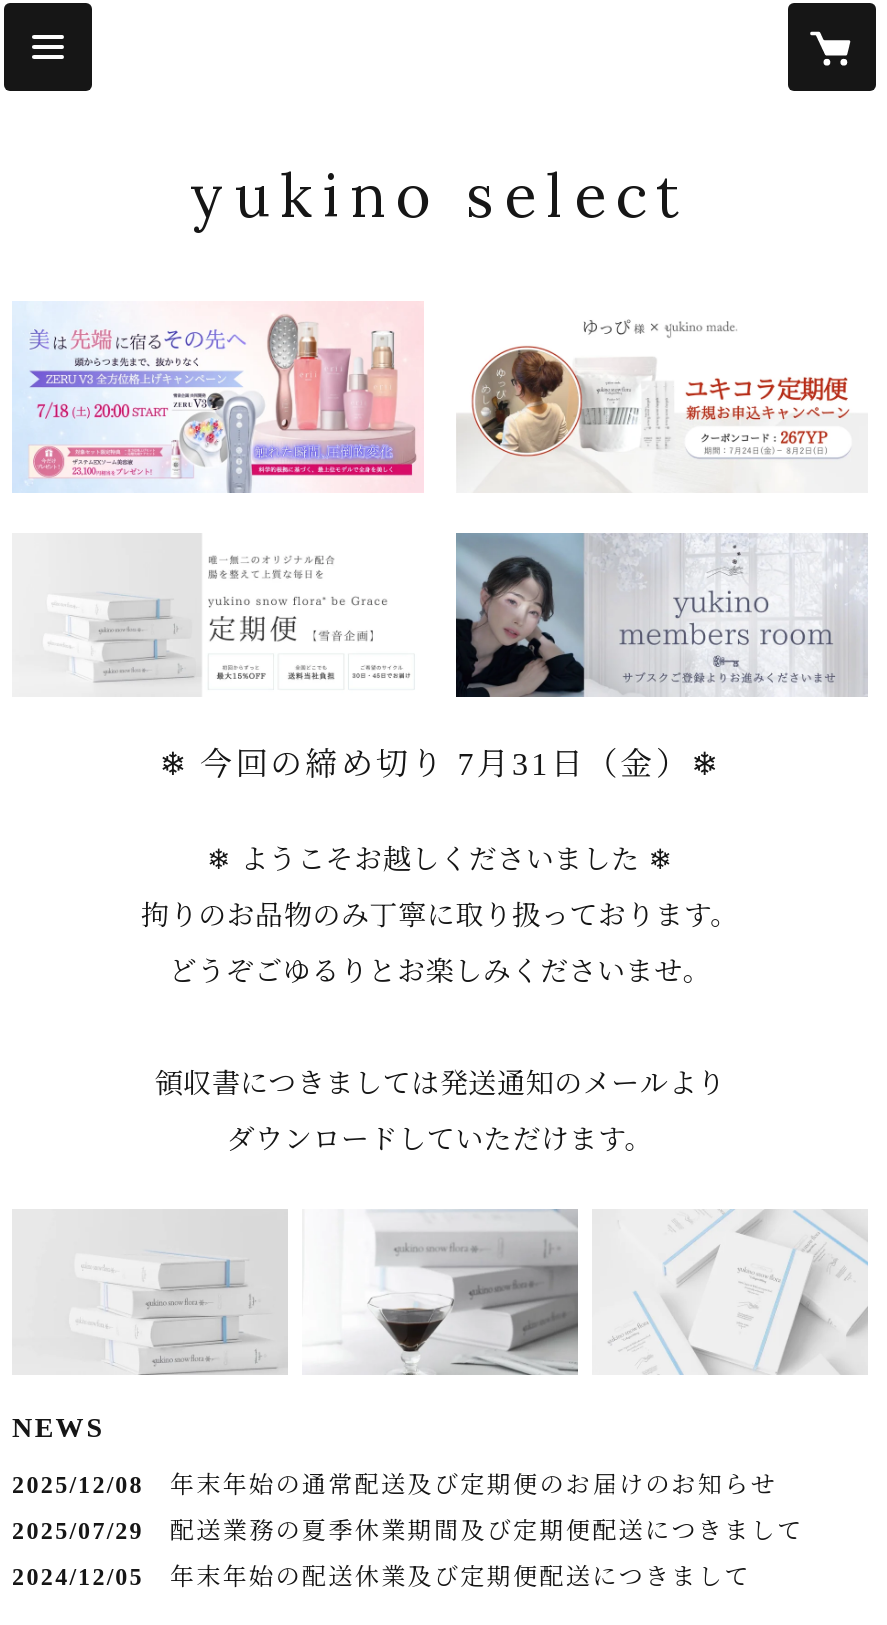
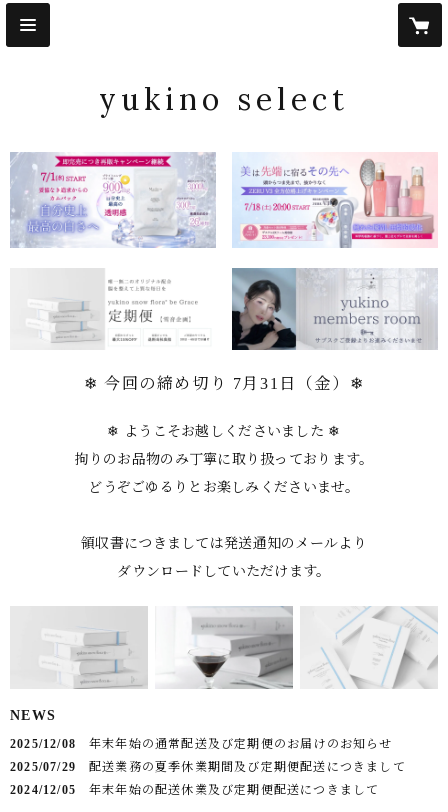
- [image]
+ [image]

- [image]
+ [image]
